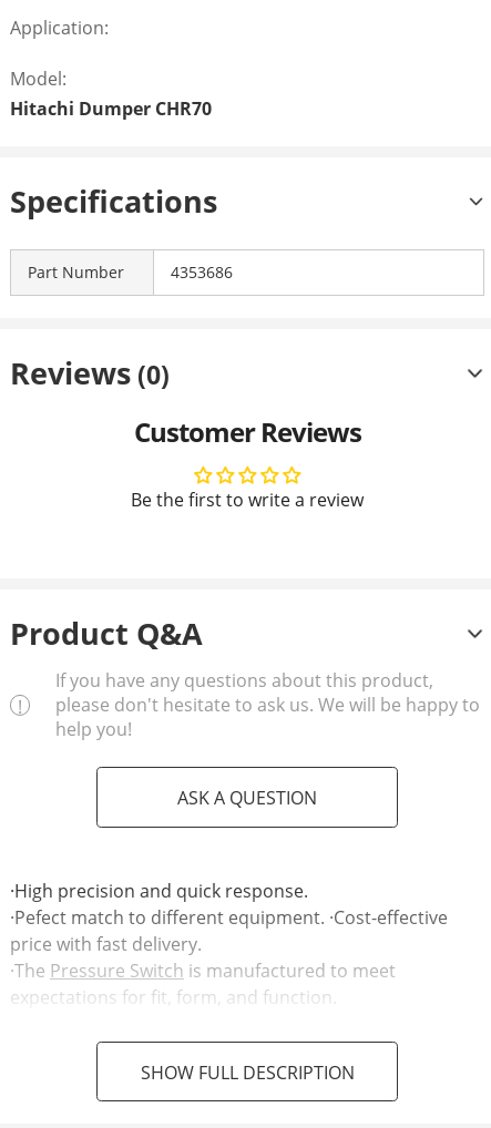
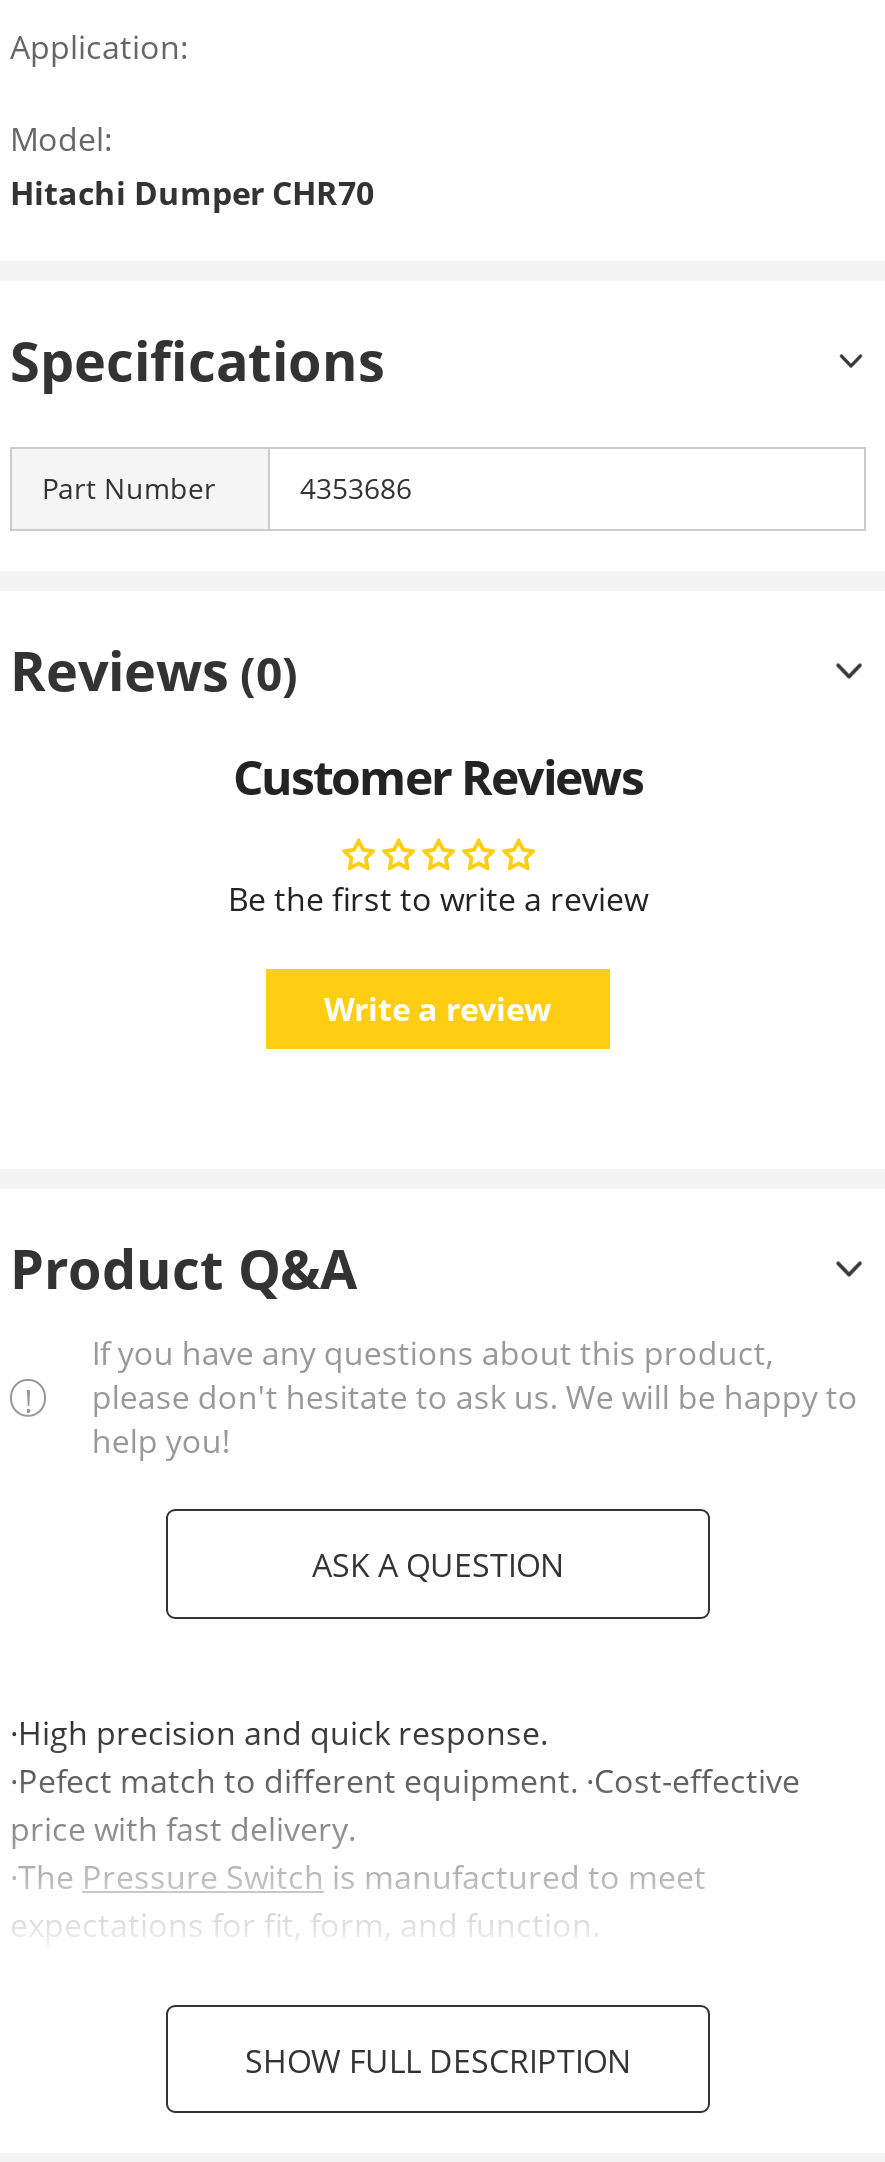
+ Write a review
